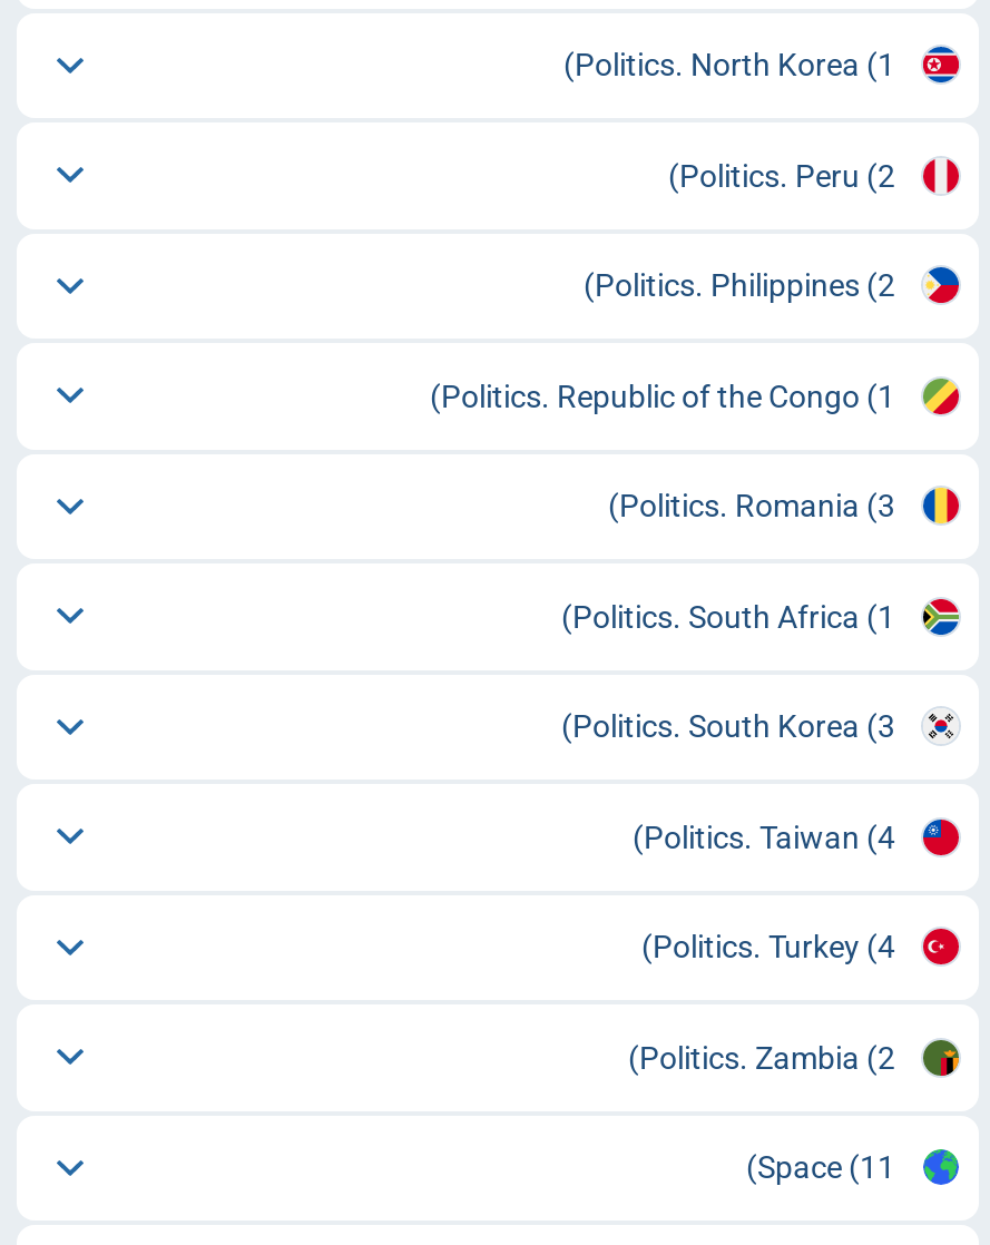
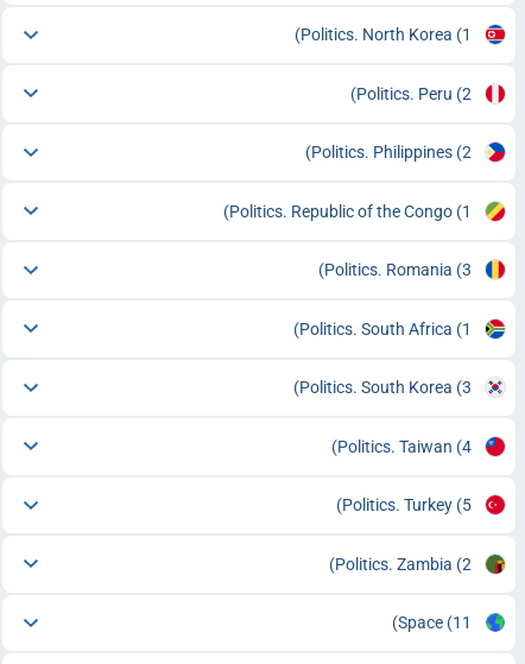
- Politics. Turkey (4)
+ Politics. Turkey (5)
